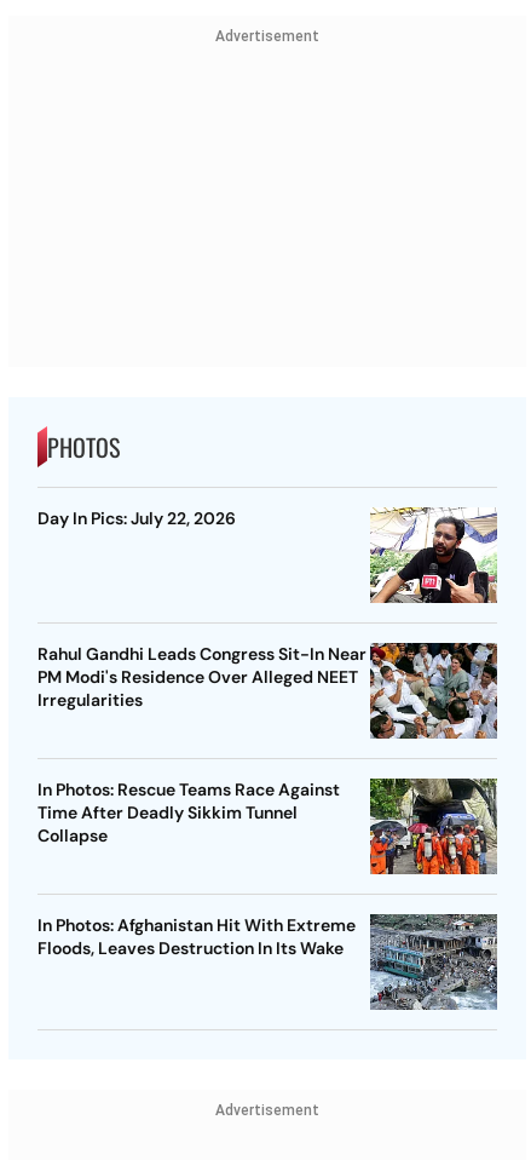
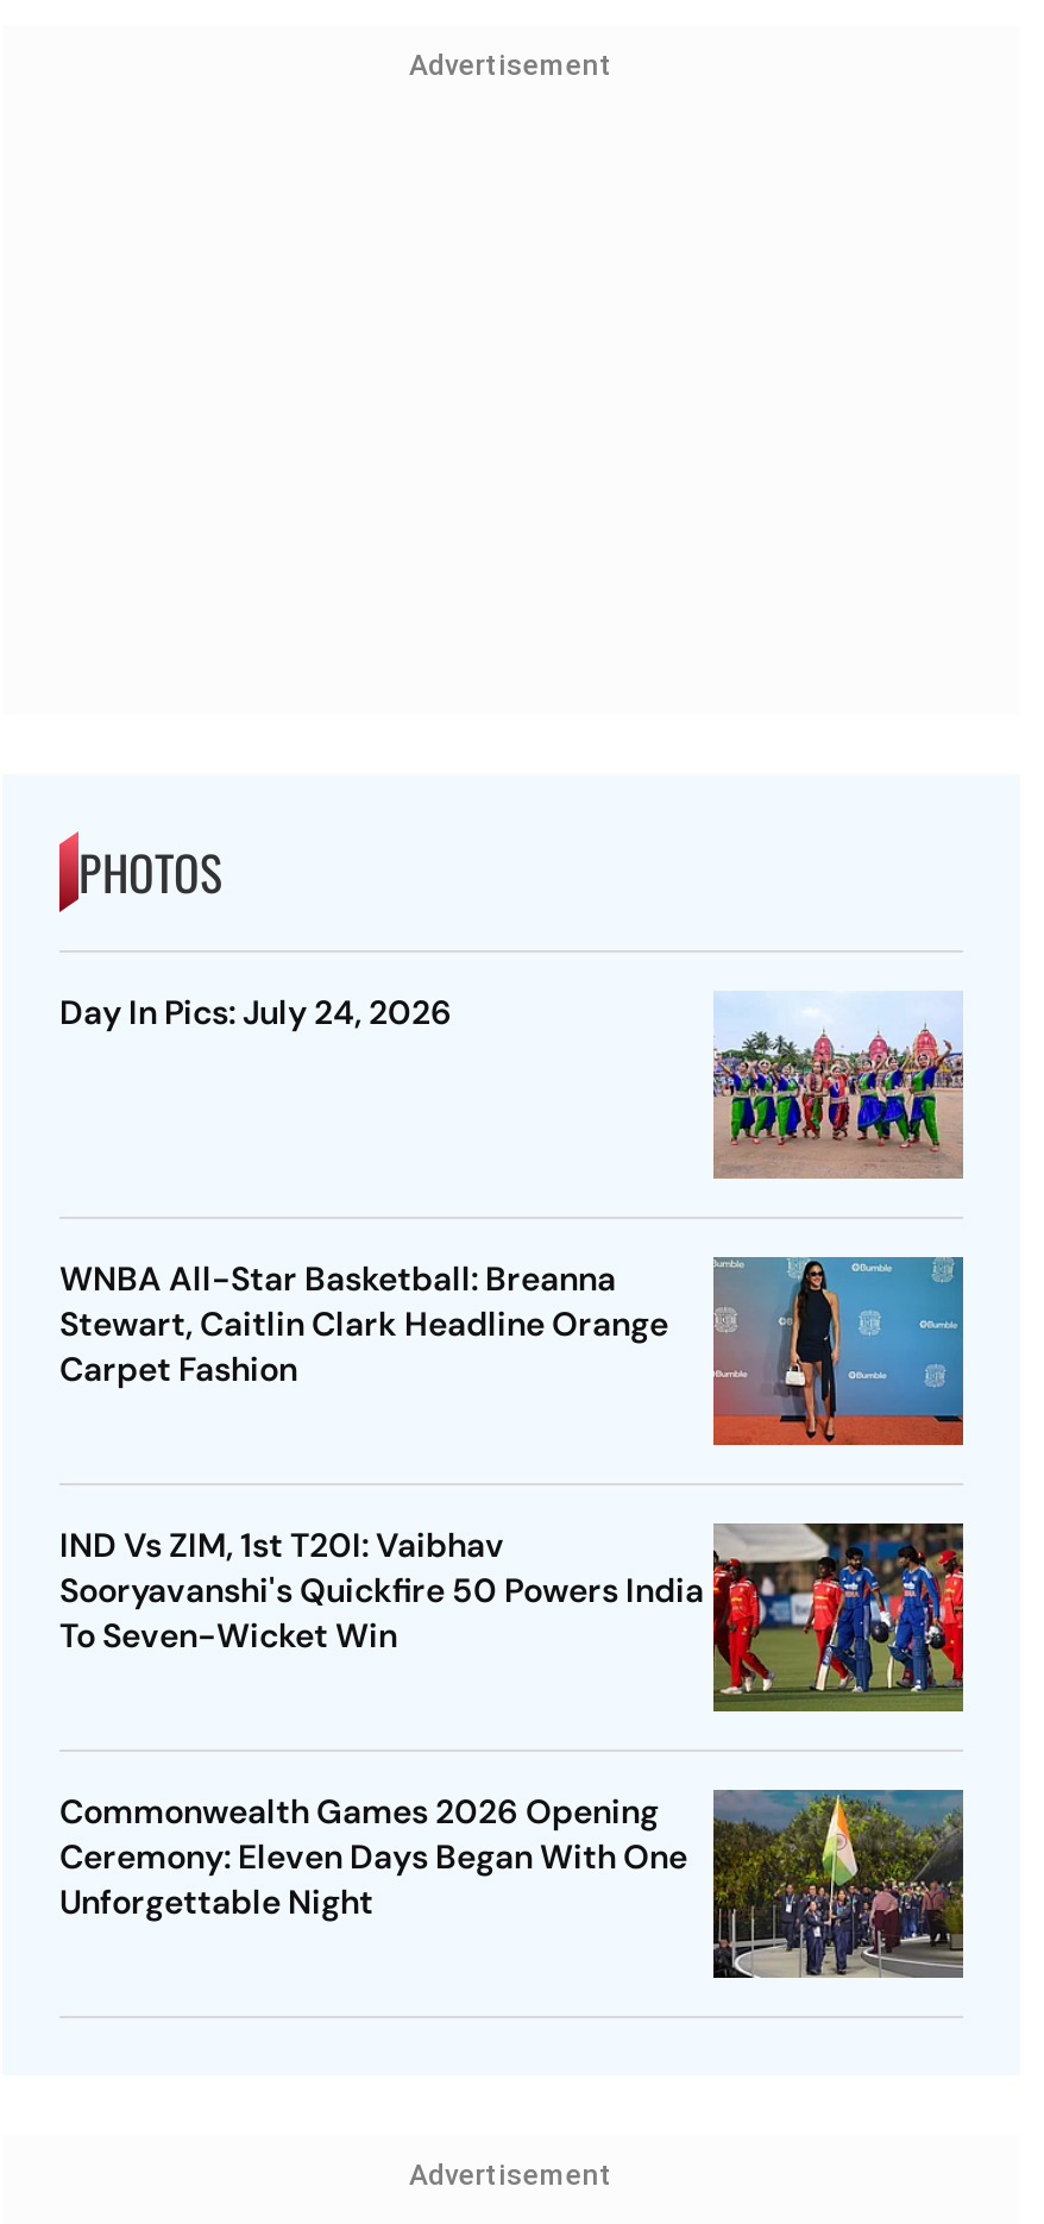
- Day In Pics: July 22, 2026
+ Day In Pics: July 24, 2026

- [image]
+ [image]

- [image]
- Rahul Gandhi Leads Congress Sit-In Near
- PM Modi's Residence Over Alleged NEET
- Irregularities
+ [image]
+ WNBA All-Star Basketball: Breanna
+ Stewart, Caitlin Clark Headline Orange
+ Carpet Fashion

- [image]
- In Photos: Rescue Teams Race Against
- Time After Deadly Sikkim Tunnel
- Collapse
+ [image]
+ IND Vs ZIM, 1st T20I: Vaibhav
+ Sooryavanshi's Quickfire 50 Powers India
+ To Seven-Wicket Win

- [image]
- In Photos: Afghanistan Hit With Extreme
- Floods, Leaves Destruction In Its Wake
+ [image]
+ Commonwealth Games 2026 Opening
+ Ceremony: Eleven Days Began With One
+ Unforgettable Night
